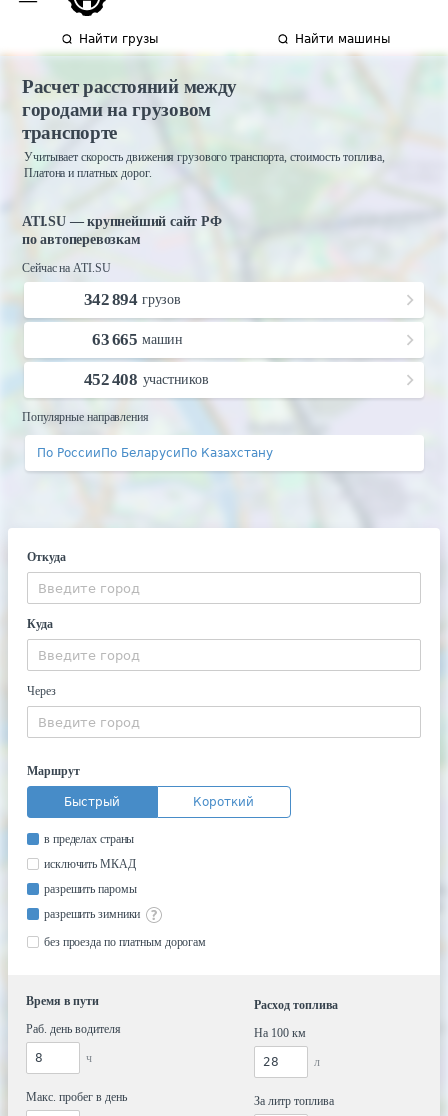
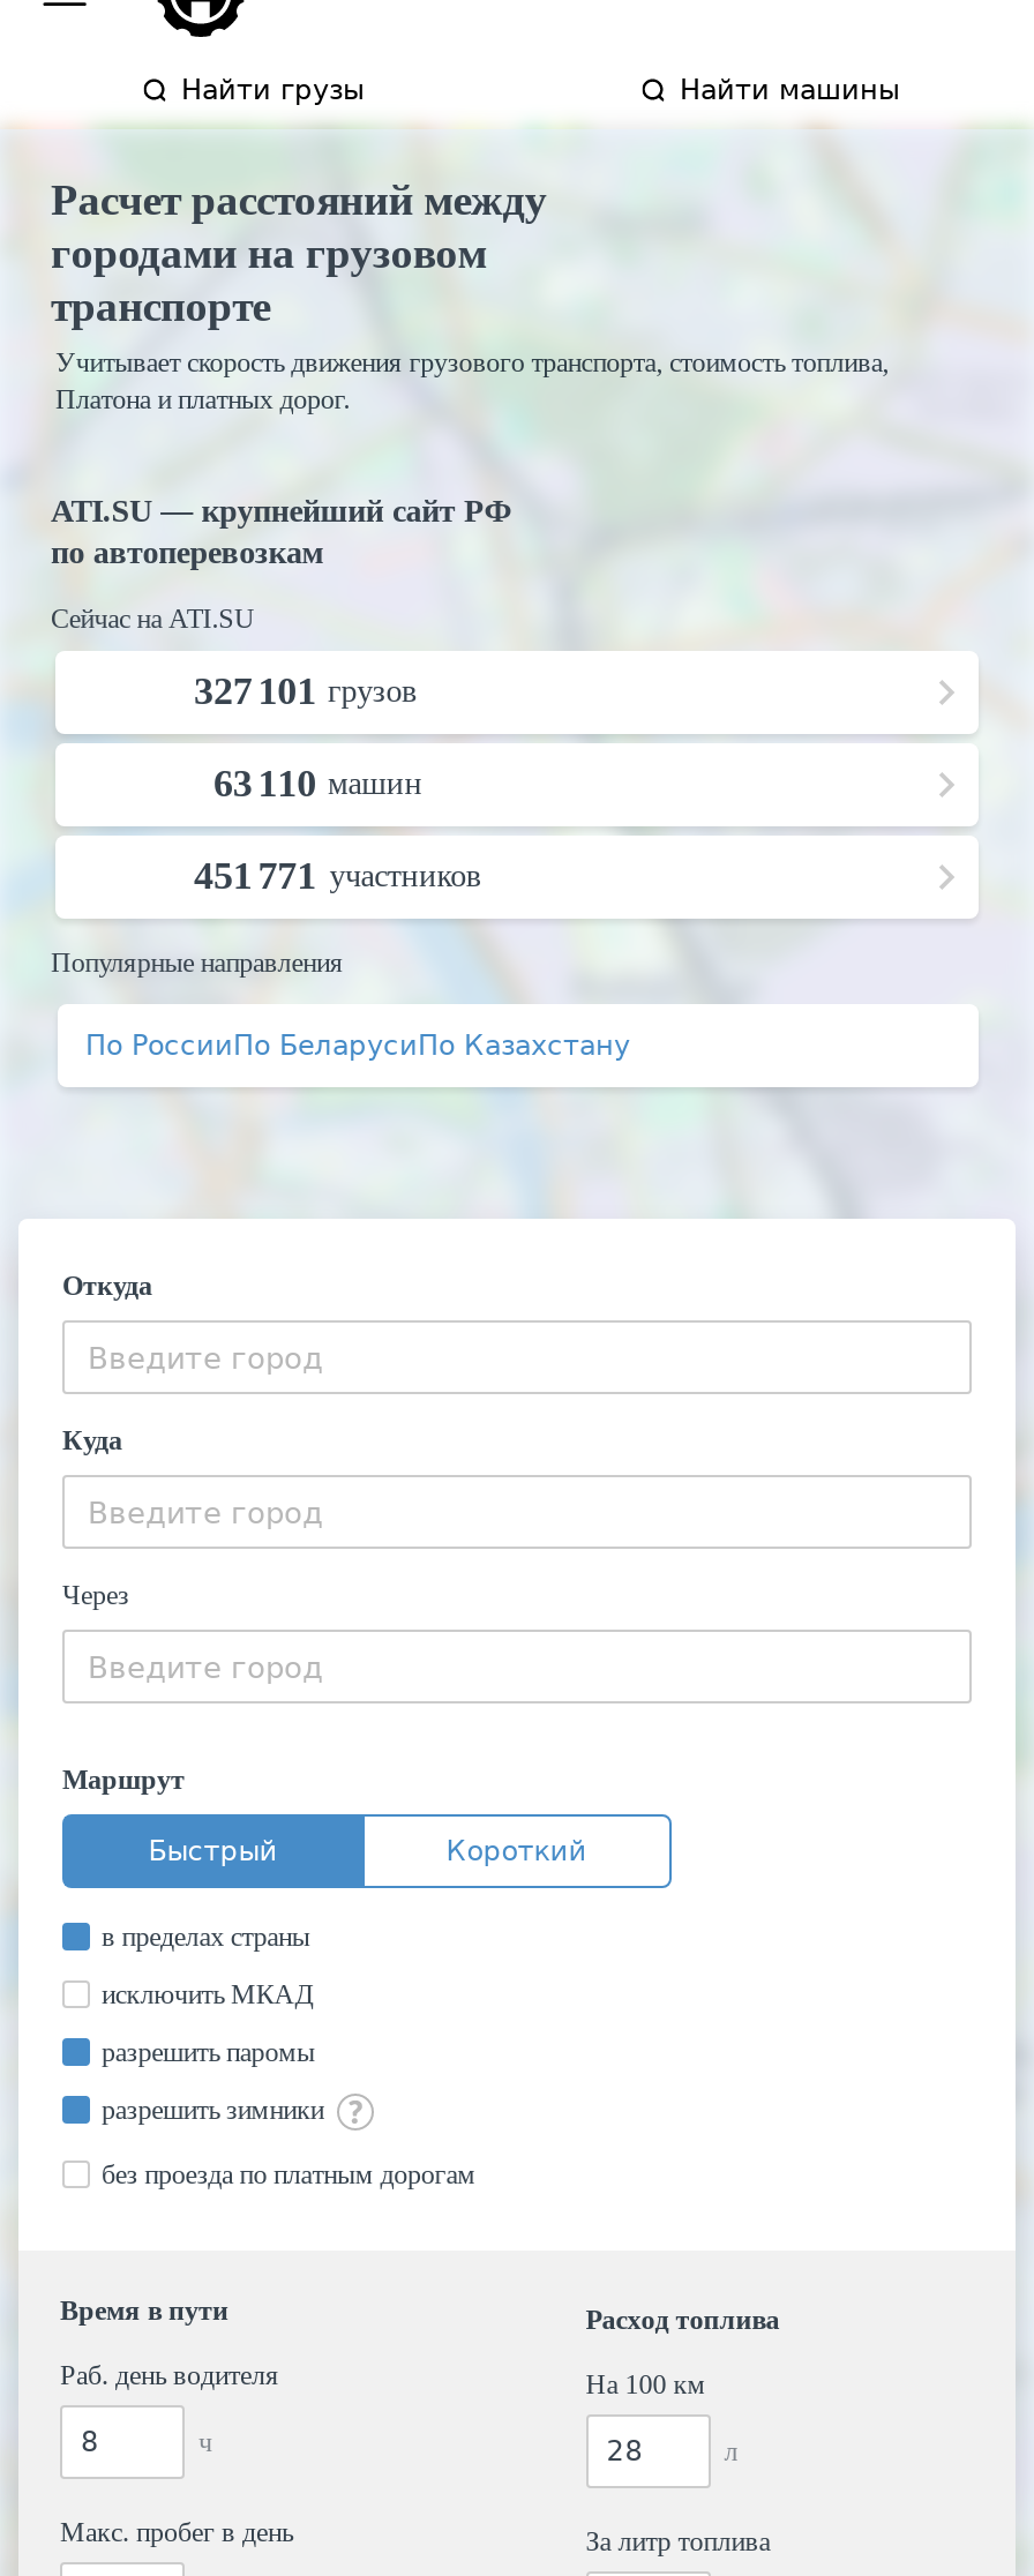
- 342 894 грузов
+ 327 101 грузов

- 63 665 машин
+ 63 110 машин

- 452 408 участников
+ 451 771 участников
